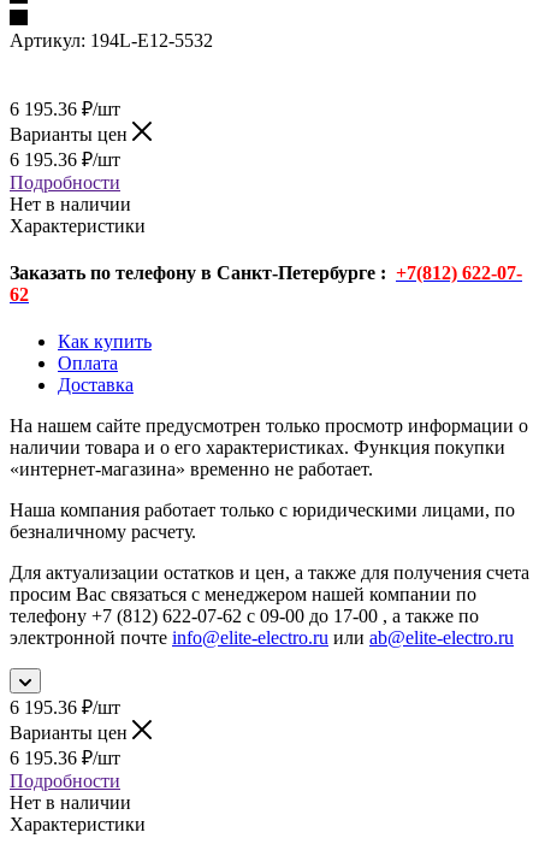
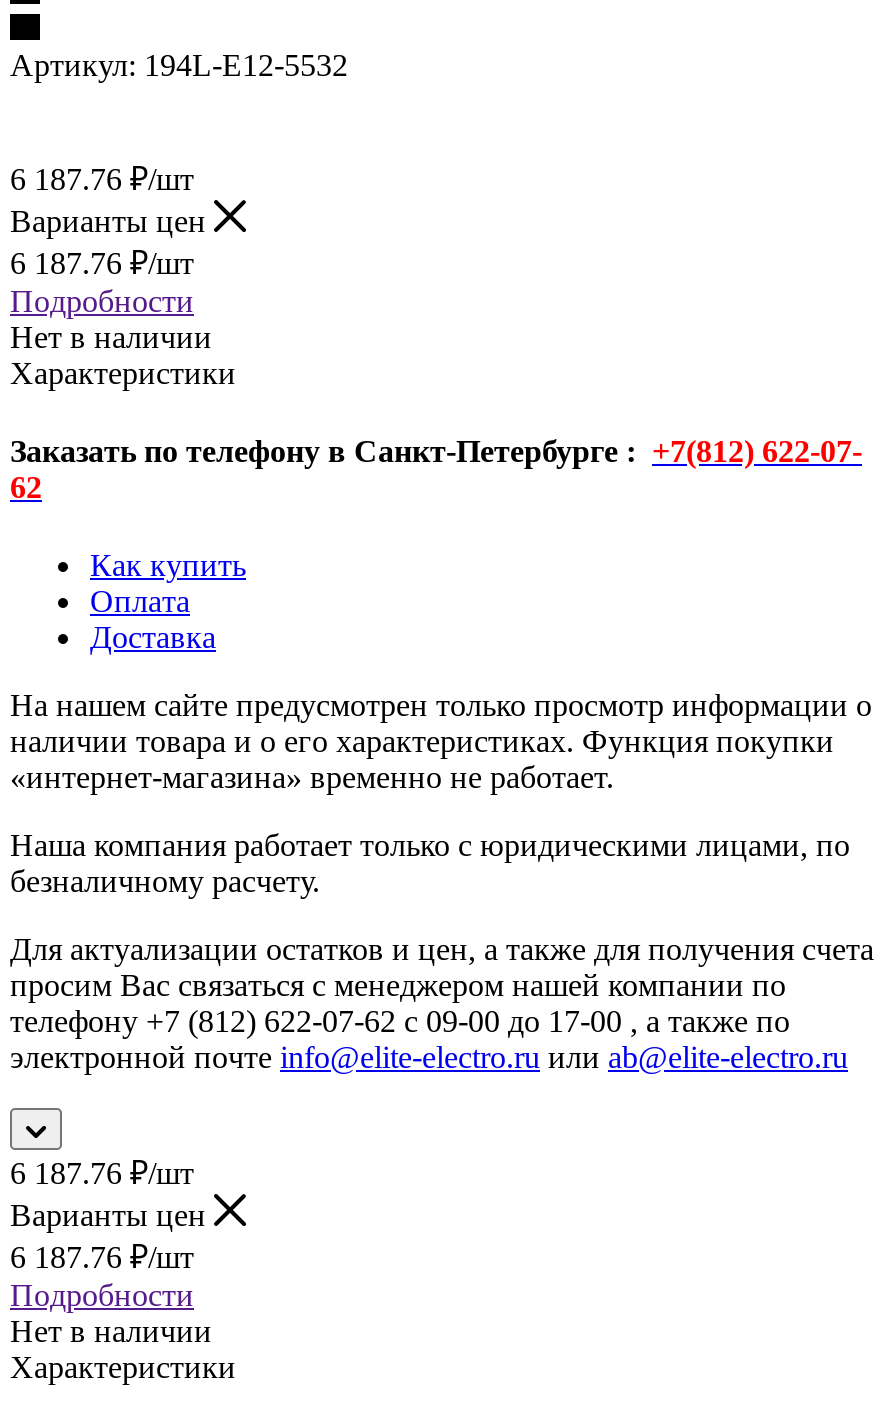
- 6 195.36 ₽/шт
+ 6 187.76 ₽/шт

- 6 195.36 ₽/шт
+ 6 187.76 ₽/шт

- 6 195.36 ₽/шт
+ 6 187.76 ₽/шт

- 6 195.36 ₽/шт
+ 6 187.76 ₽/шт
